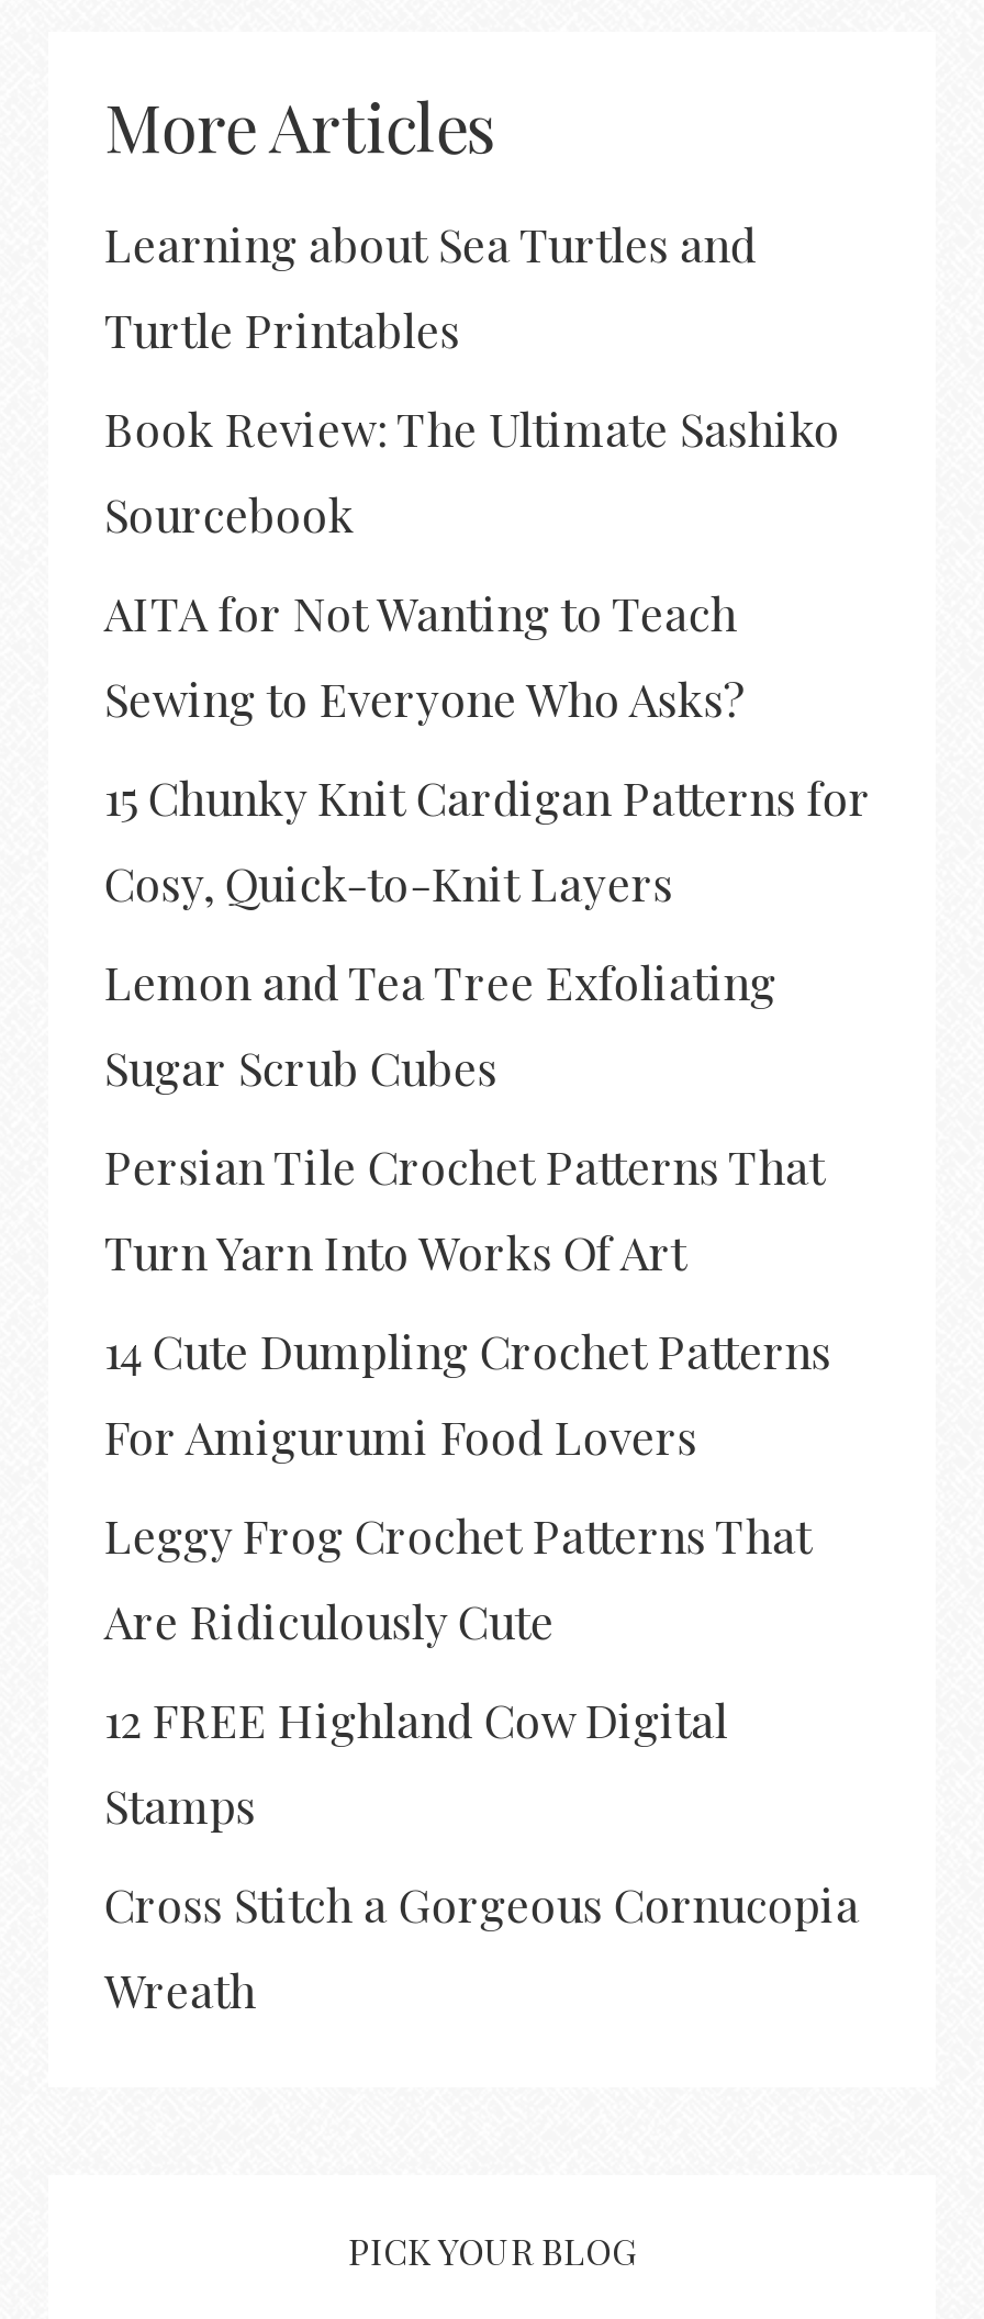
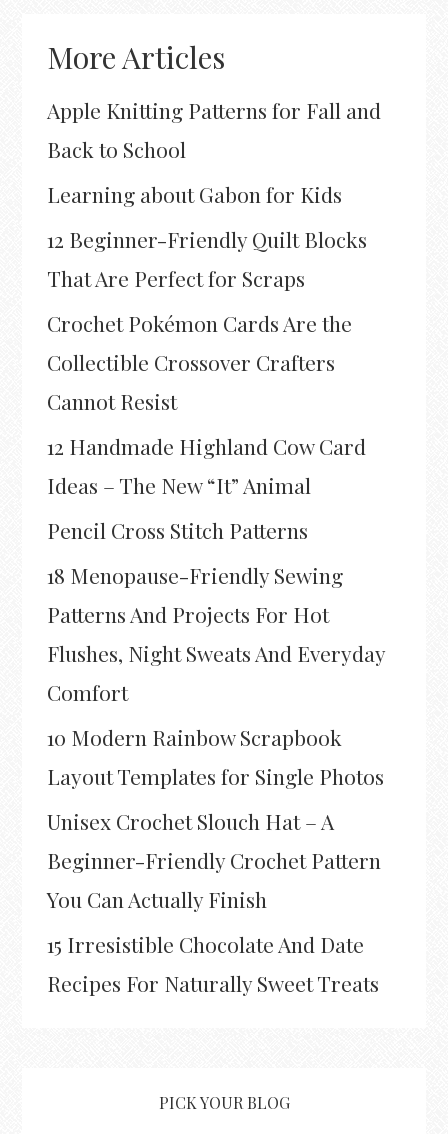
- Learning about Sea Turtles and
- Turtle Printables
+ Apple Knitting Patterns for Fall and
+ Back to School

- Book Review: The Ultimate Sashiko
- Sourcebook
+ Learning about Gabon for Kids

- AITA for Not Wanting to Teach
- Sewing to Everyone Who Asks?
+ 12 Beginner-Friendly Quilt Blocks
+ That Are Perfect for Scraps

- 15 Chunky Knit Cardigan Patterns for
- Cosy, Quick-to-Knit Layers
+ Crochet Pokémon Cards Are the
+ Collectible Crossover Crafters
+ Cannot Resist

- Lemon and Tea Tree Exfoliating
- Sugar Scrub Cubes
+ 12 Handmade Highland Cow Card
+ Ideas – The New “It” Animal

- Persian Tile Crochet Patterns That
- Turn Yarn Into Works Of Art
+ Pencil Cross Stitch Patterns

- 14 Cute Dumpling Crochet Patterns
- For Amigurumi Food Lovers
+ 18 Menopause-Friendly Sewing
+ Patterns And Projects For Hot
+ Flushes, Night Sweats And Everyday
+ Comfort

- Leggy Frog Crochet Patterns That
- Are Ridiculously Cute
+ 10 Modern Rainbow Scrapbook
+ Layout Templates for Single Photos

- 12 FREE Highland Cow Digital
- Stamps
+ Unisex Crochet Slouch Hat – A
+ Beginner-Friendly Crochet Pattern
+ You Can Actually Finish

- Cross Stitch a Gorgeous Cornucopia
- Wreath
+ 15 Irresistible Chocolate And Date
+ Recipes For Naturally Sweet Treats
